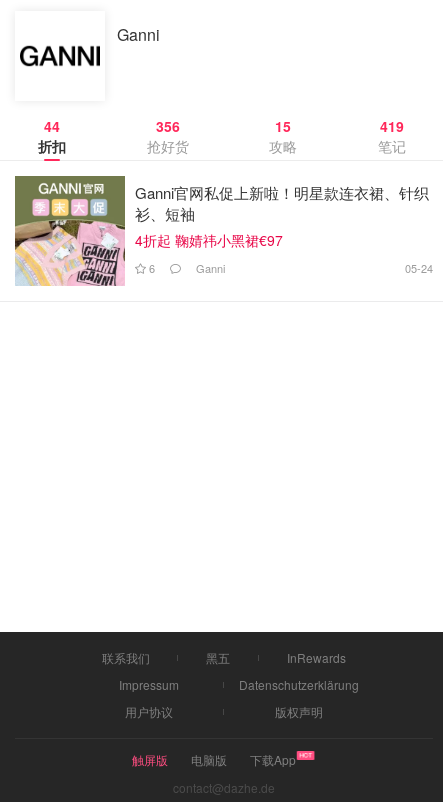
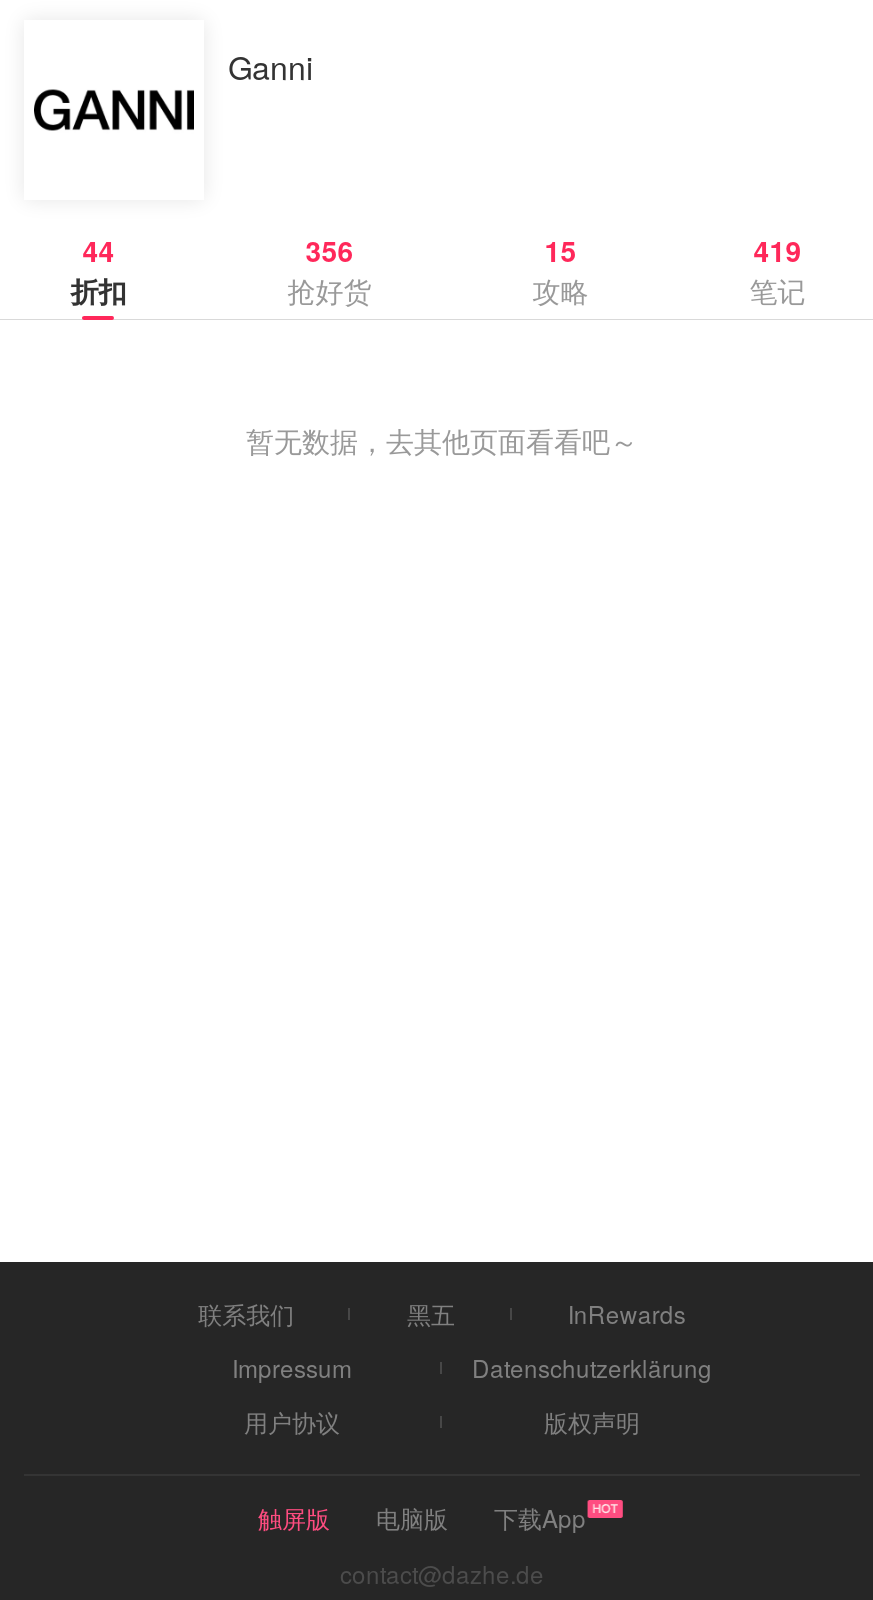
- [image]

- Ganni官网私促上新啦！明星款连衣裙、针织
- 衫、短袖
- 4折起 鞠婧祎小黑裙€97
- 6
- Ganni
- 05-24
+ 暂无数据，去其他页面看看吧～
